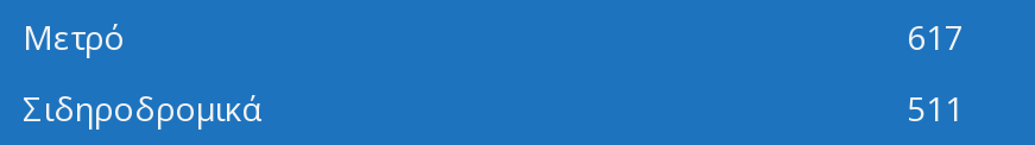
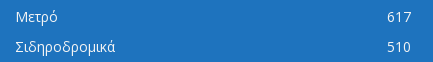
- 511
+ 510
